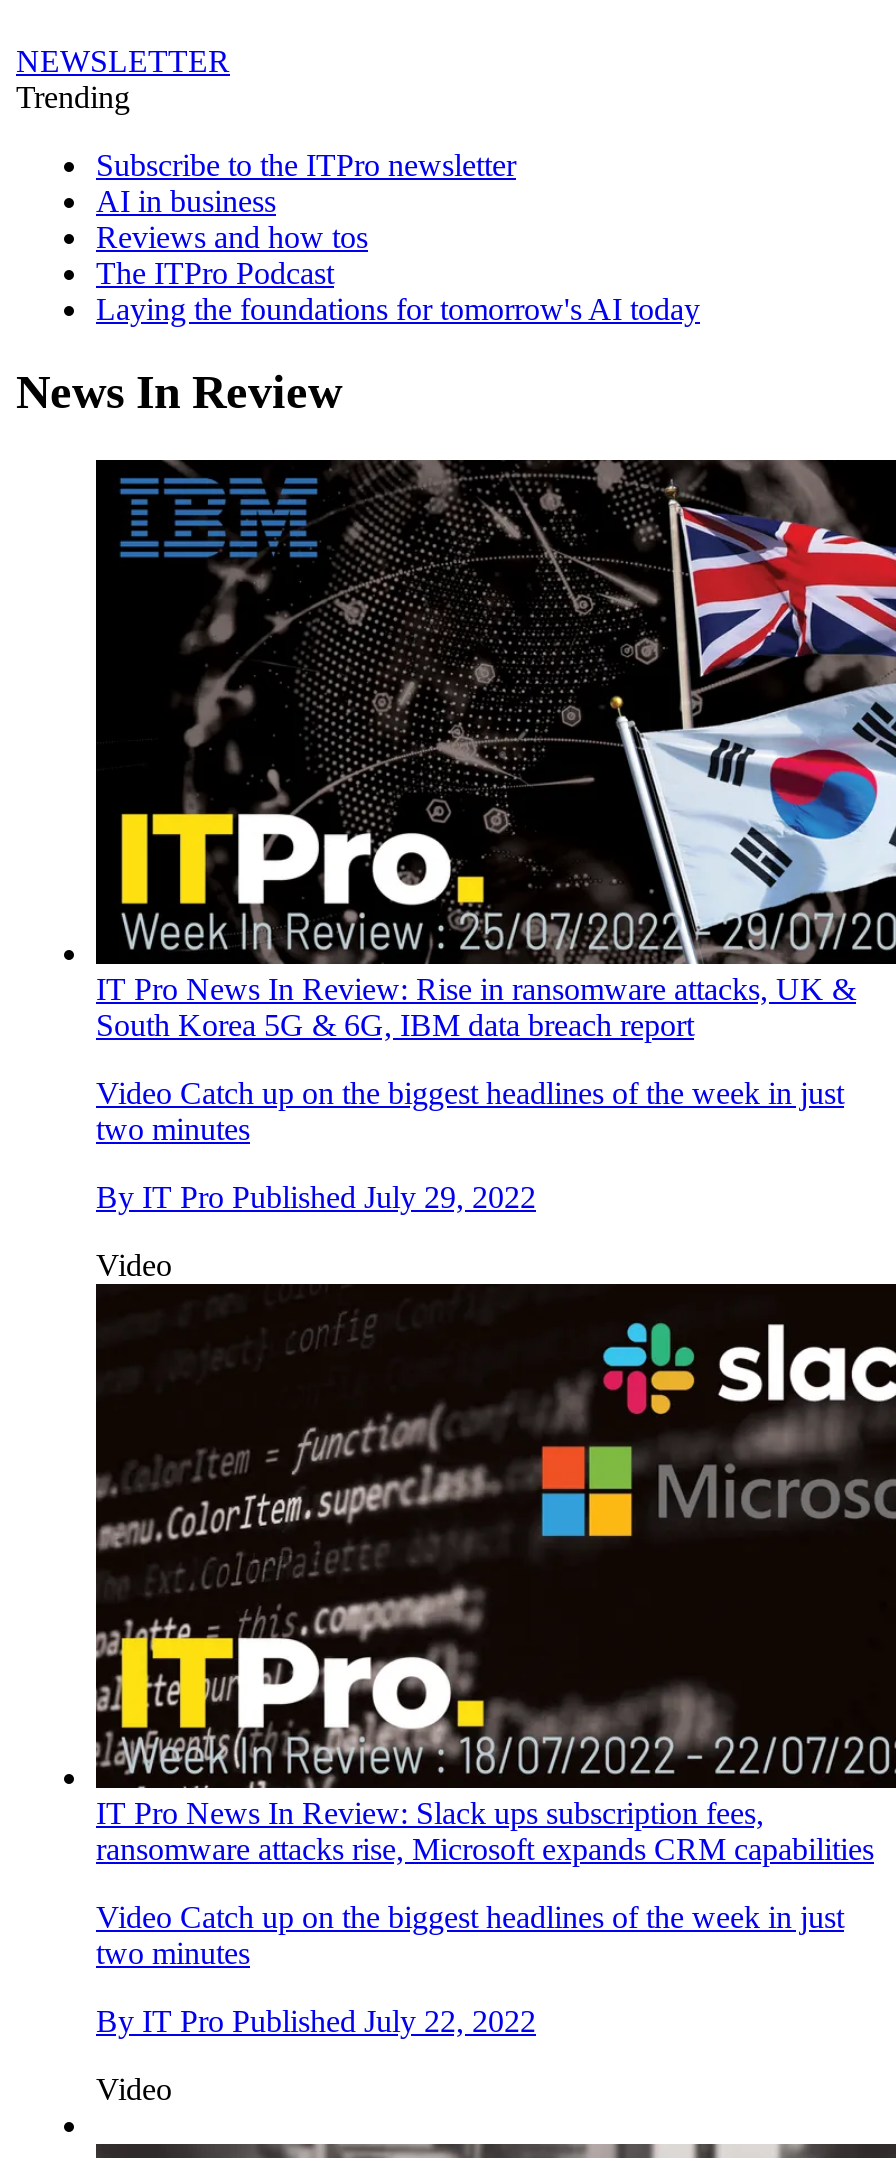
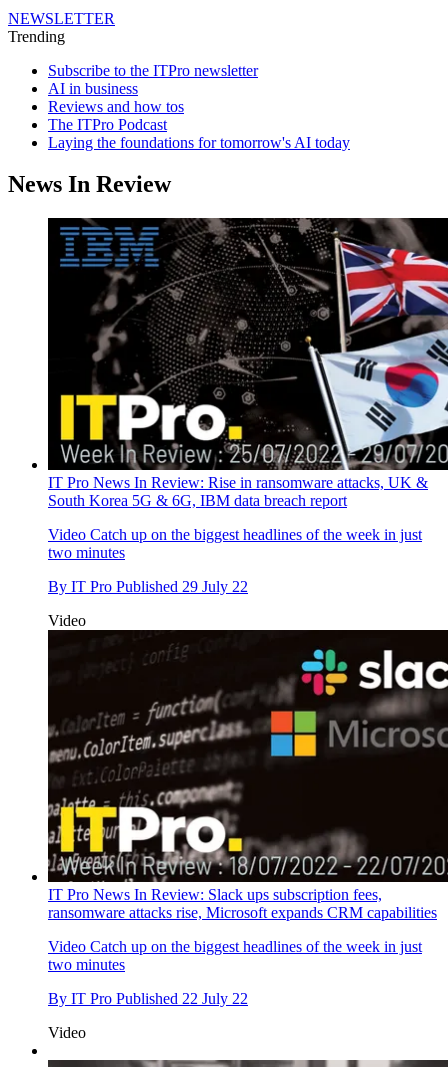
- By IT Pro Published July 29, 2022
+ By IT Pro Published 29 July 22

- By IT Pro Published July 22, 2022
+ By IT Pro Published 22 July 22
